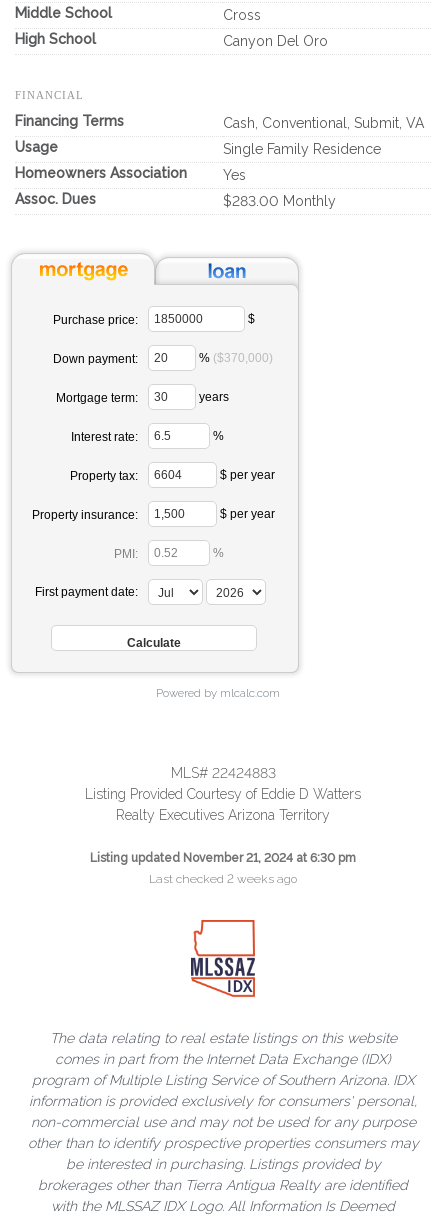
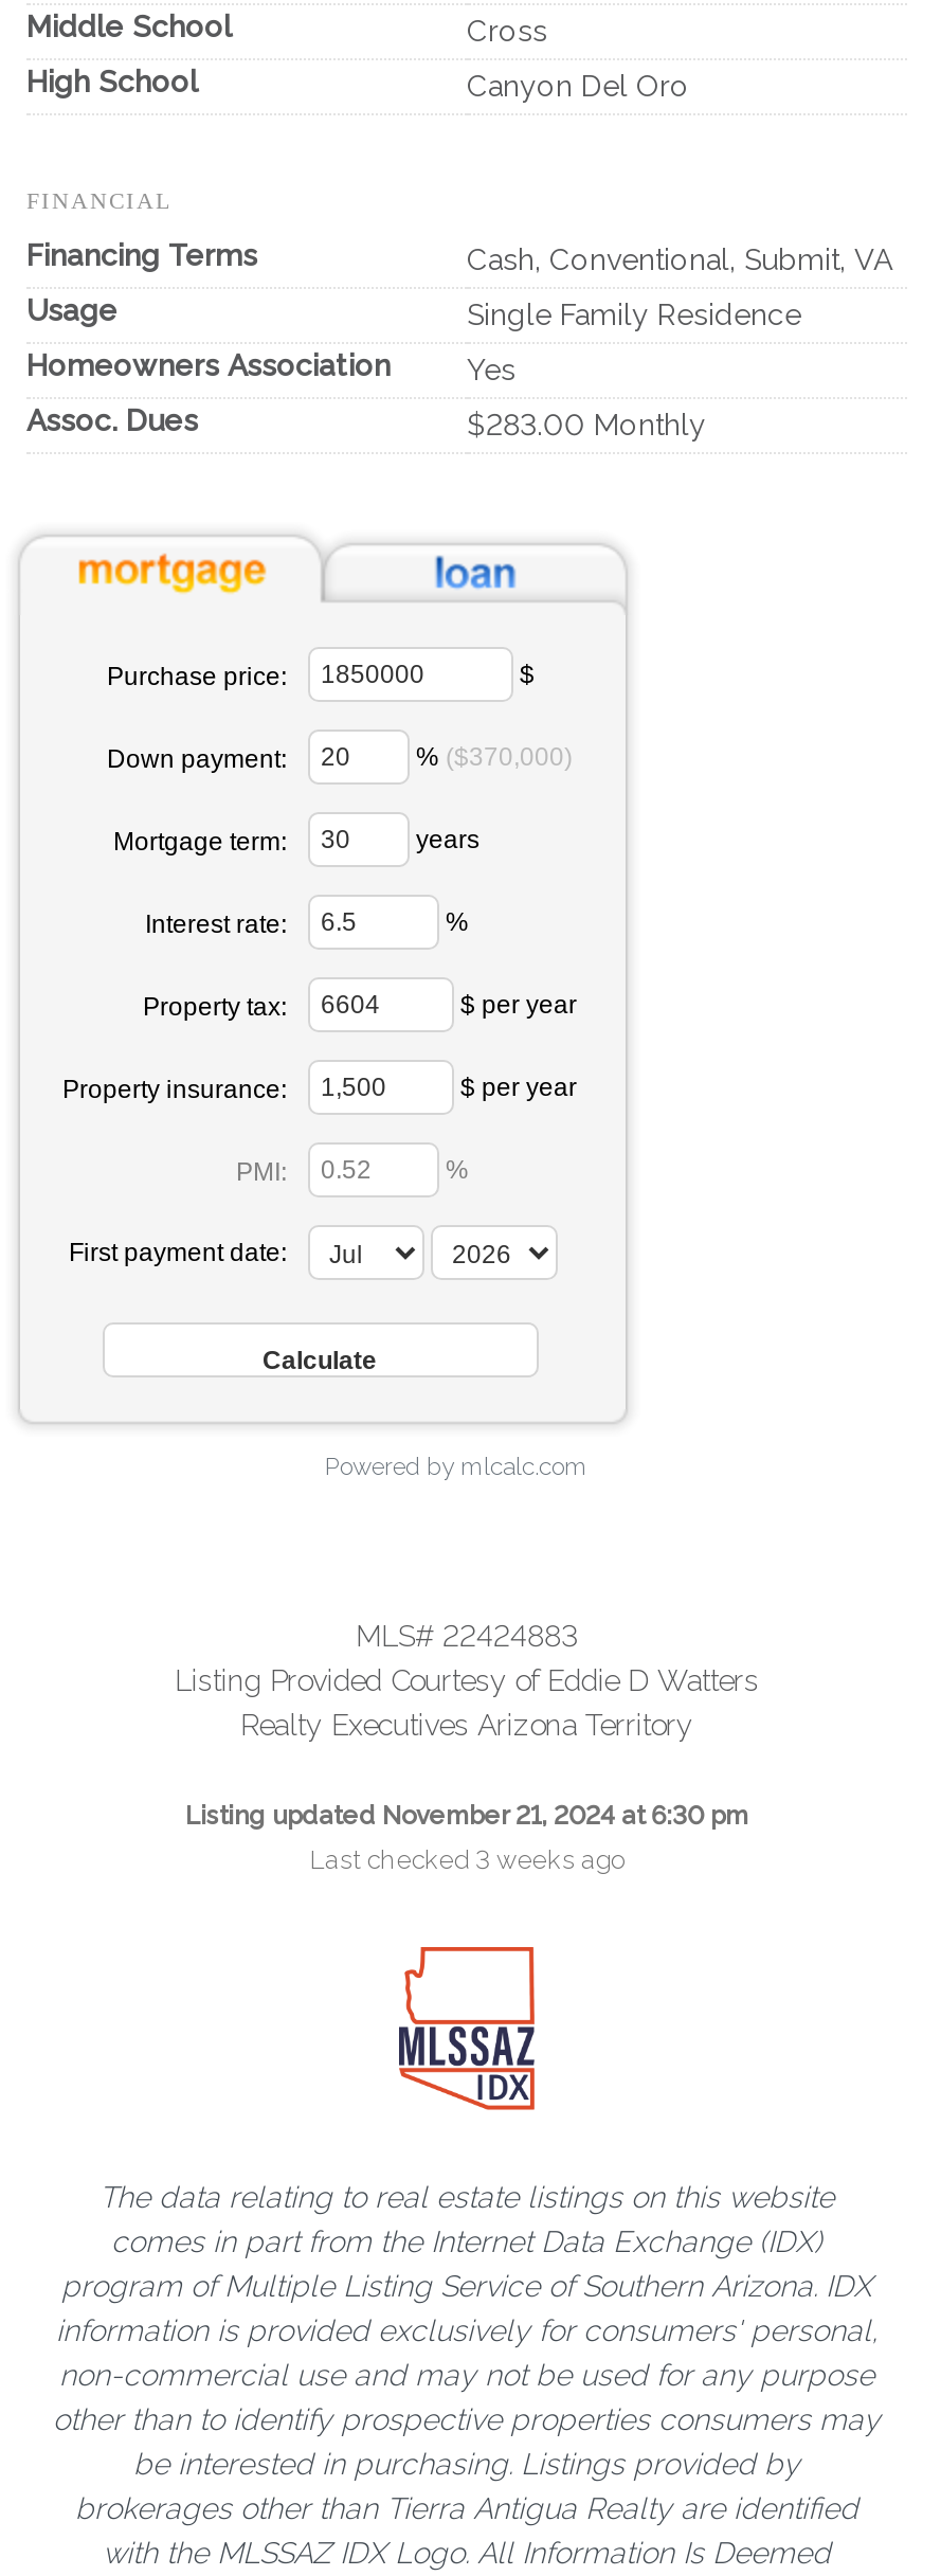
- Last checked 2 weeks ago
+ Last checked 3 weeks ago
